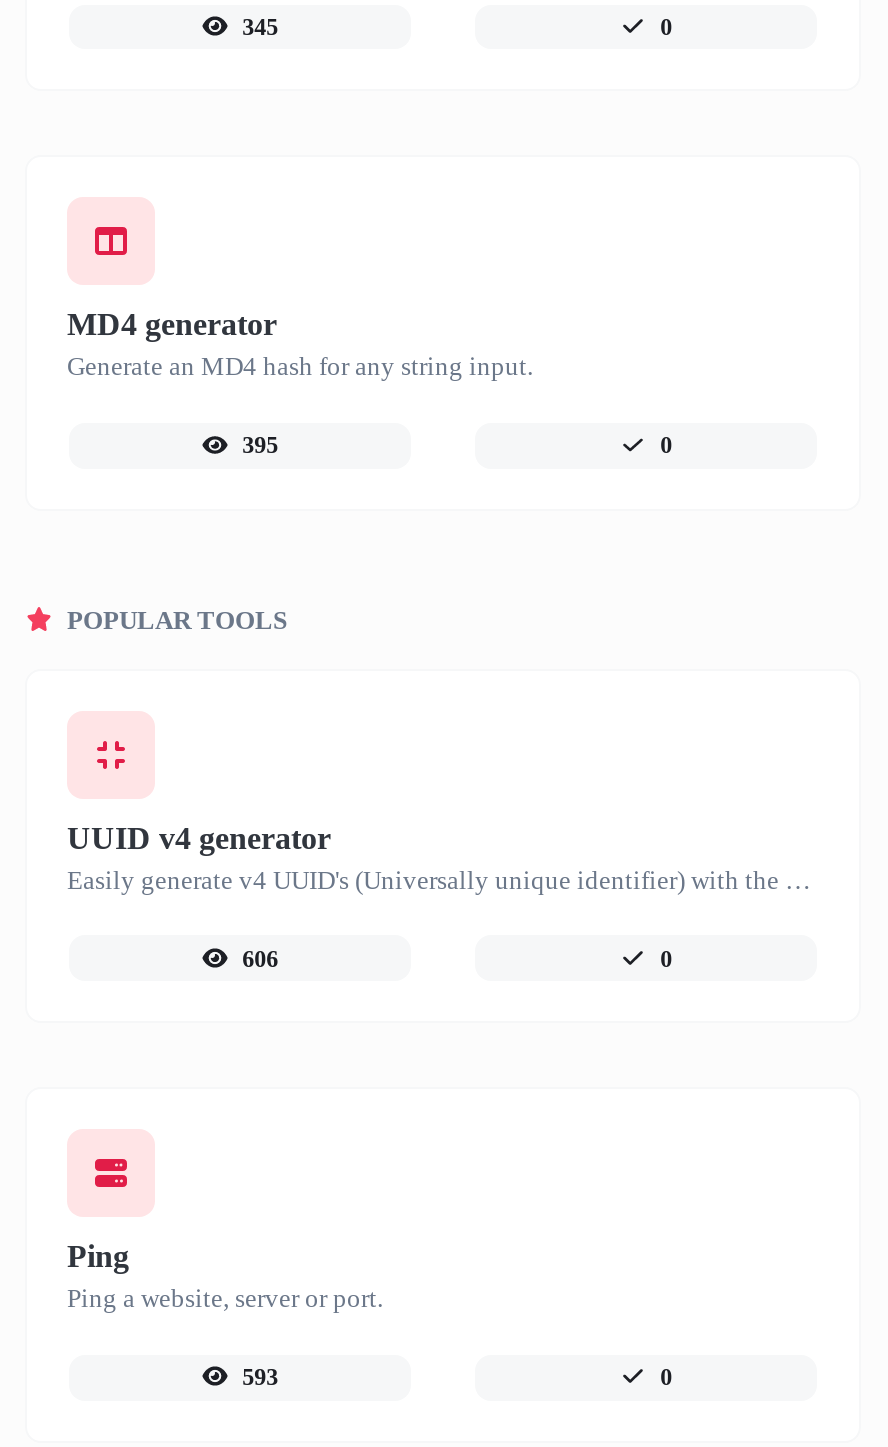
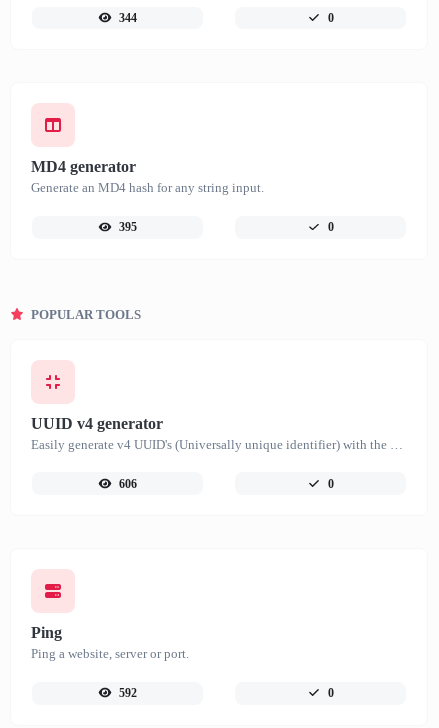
- 345
+ 344

- 593
+ 592
